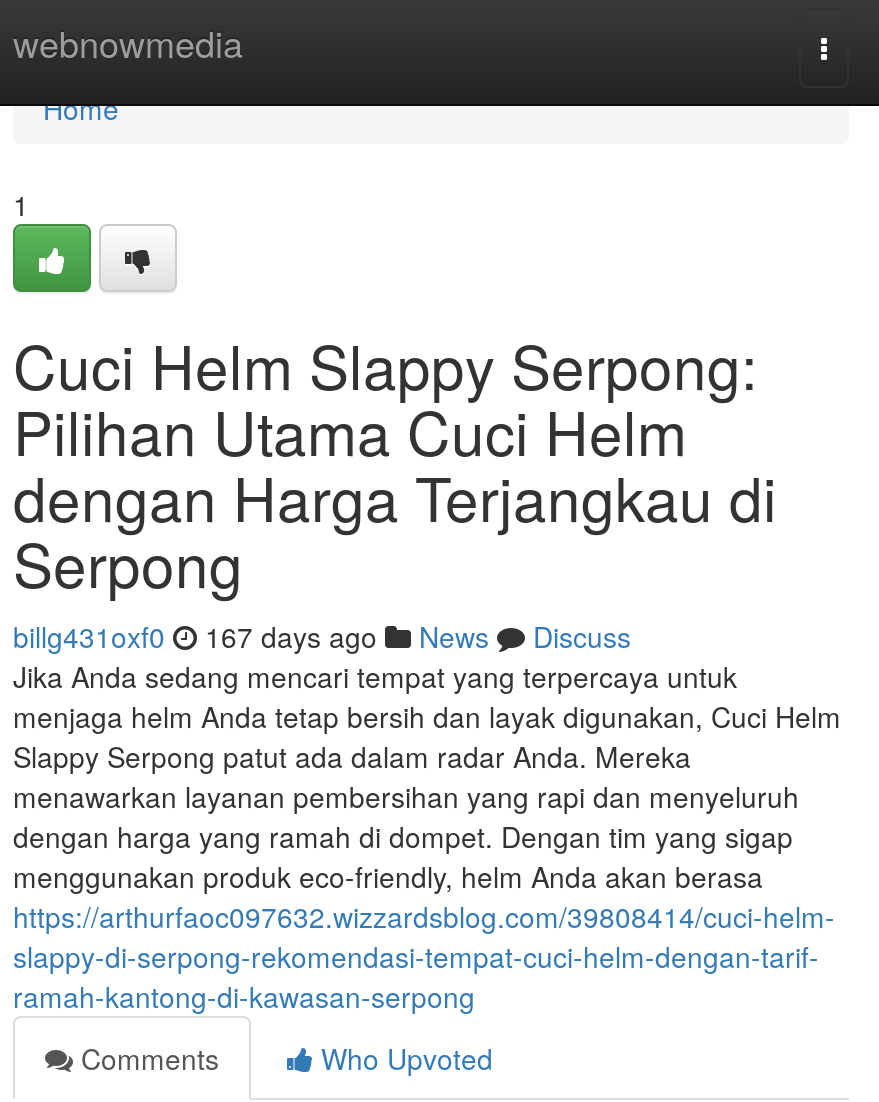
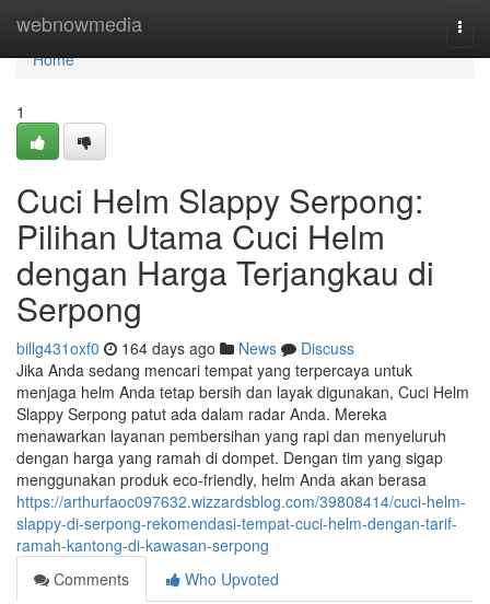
- billg431oxf0 167 days ago News Discuss
+ billg431oxf0 164 days ago News Discuss
